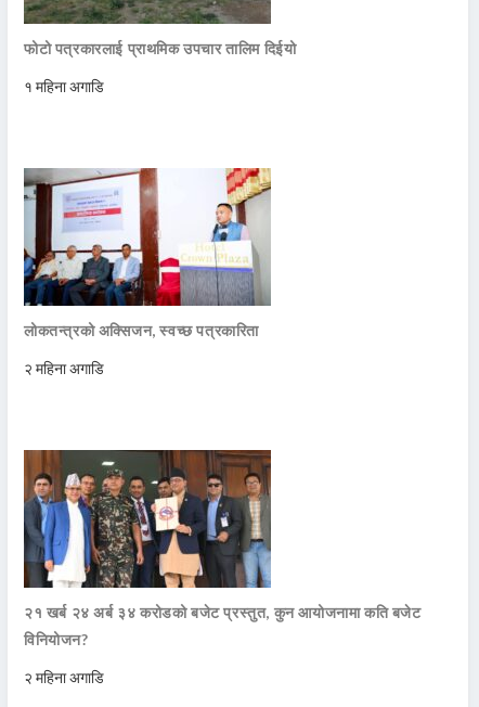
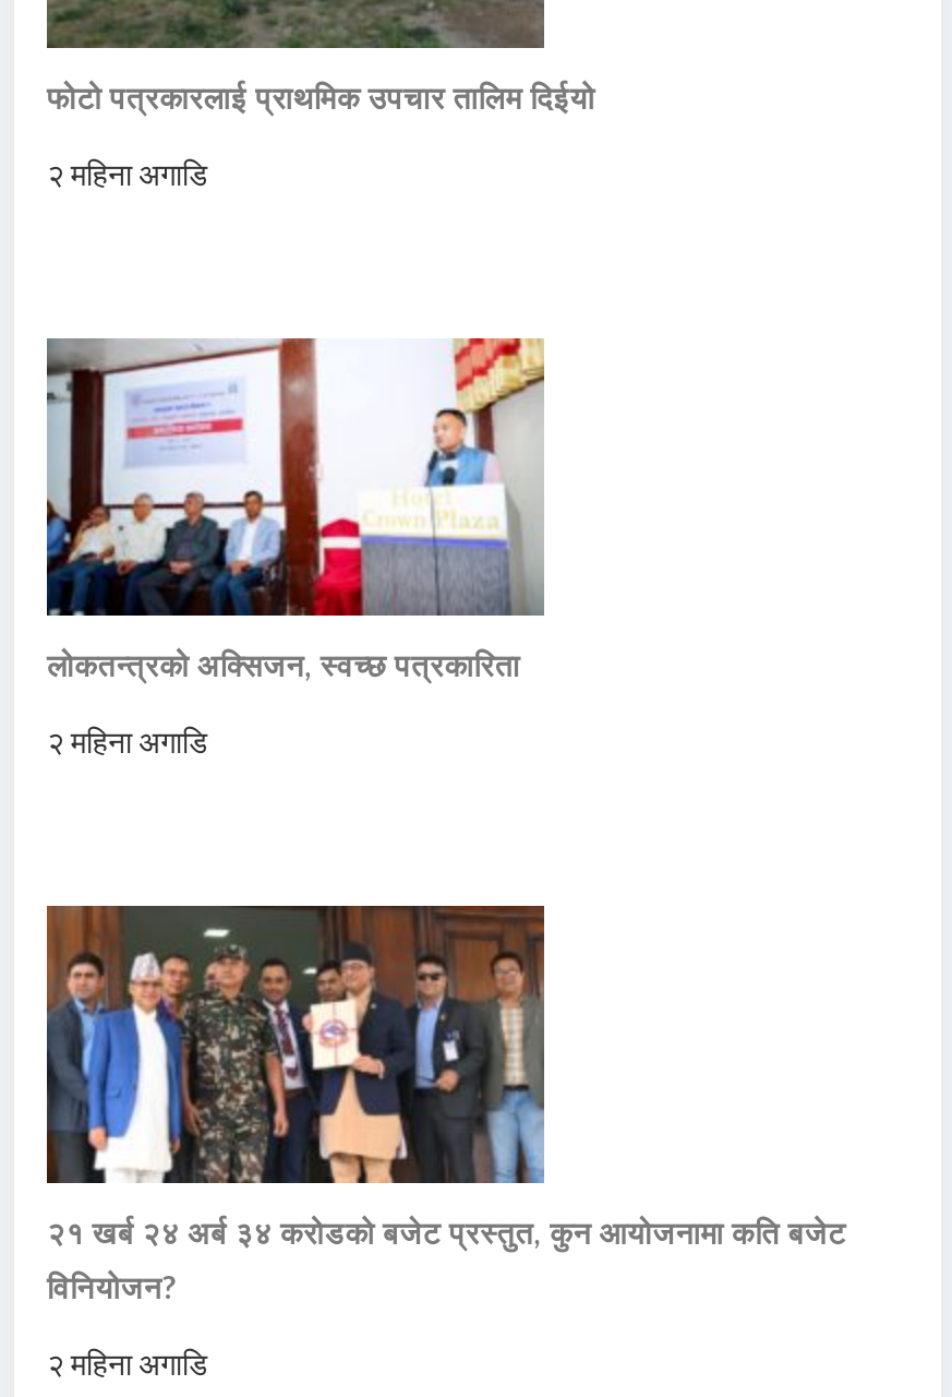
- १ महिना अगाडि
+ २ महिना अगाडि
